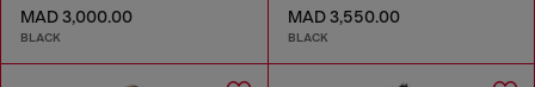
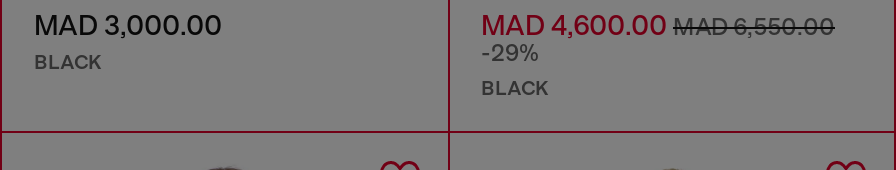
- MAD 3,550.00
+ MAD 4,600.00 MAD 6,550.00
+ -29%
